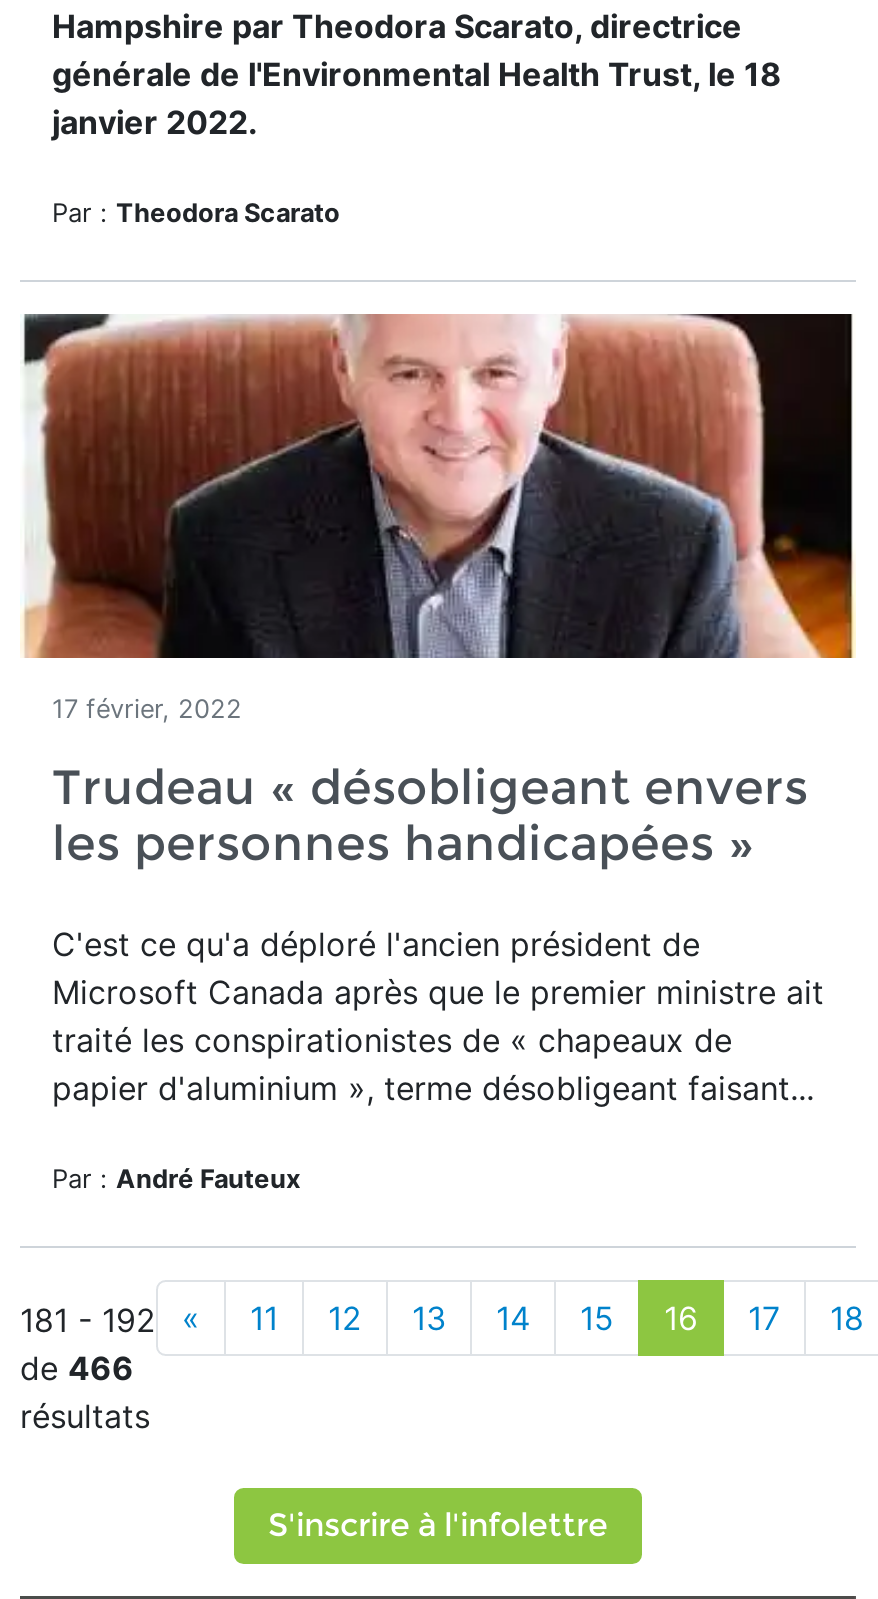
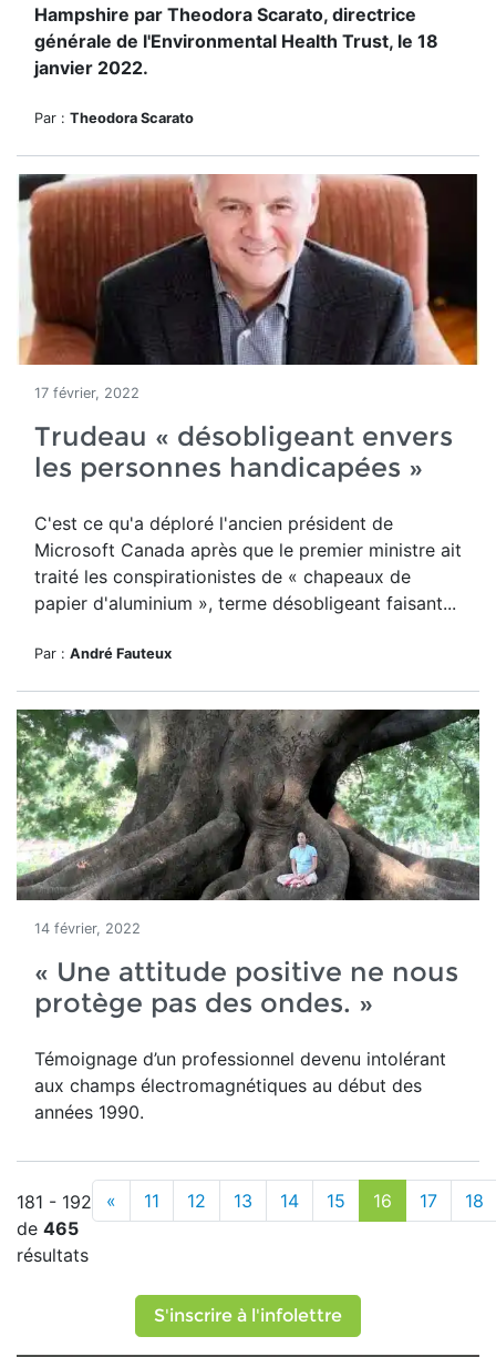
+ [image]
+ 14 février, 2022
+ « Une attitude positive ne nous
+ protège pas des ondes. »
+ Témoignage d’un professionnel devenu intolérant
+ aux champs électromagnétiques au début des
+ années 1990.

- de 466
+ de 465
